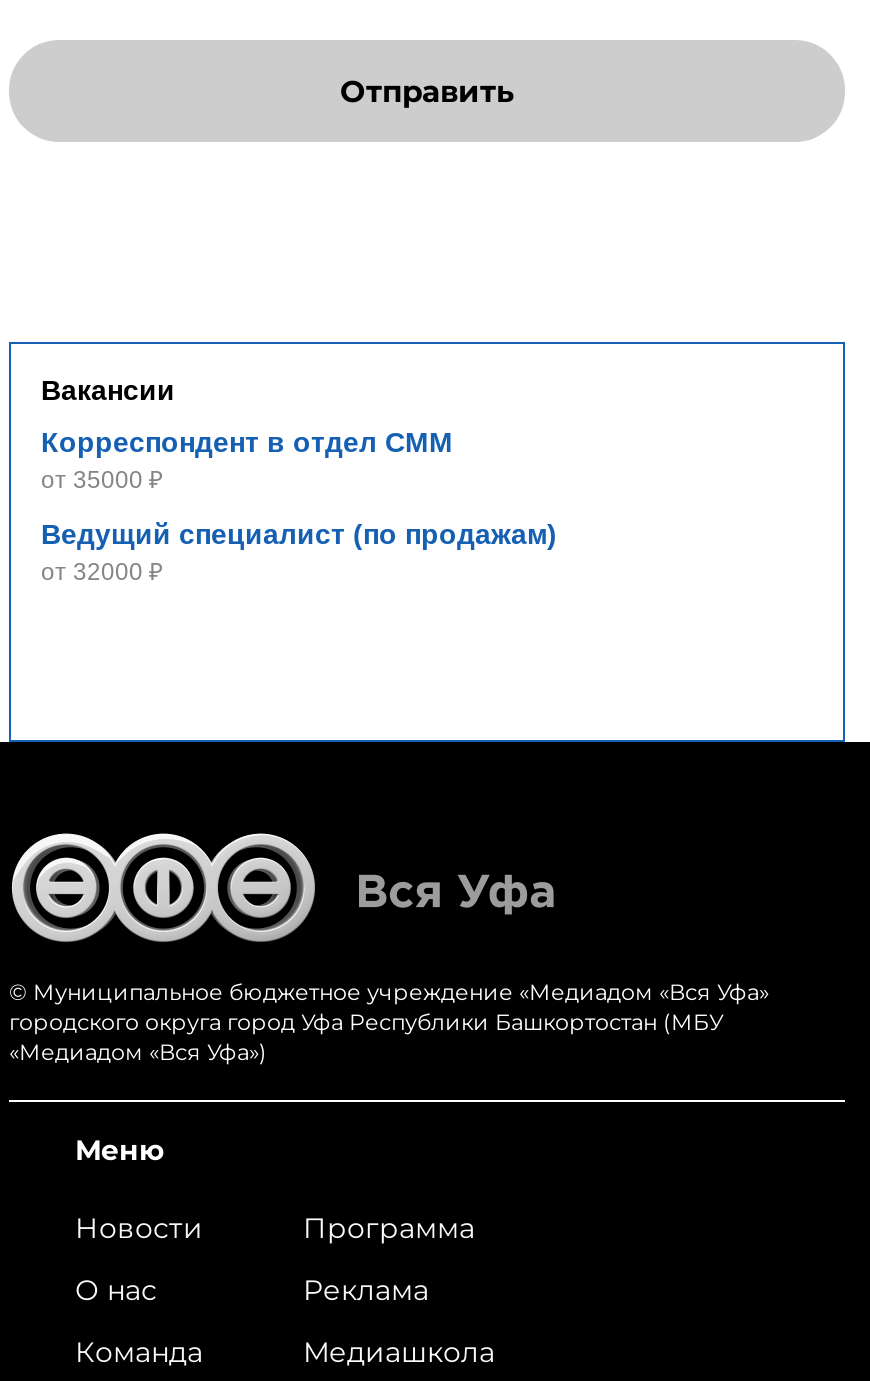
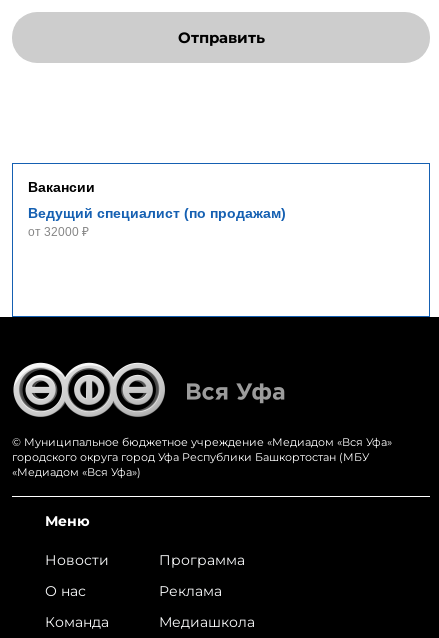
- Корреспондент в отдел СММ
- от 35000 ₽
